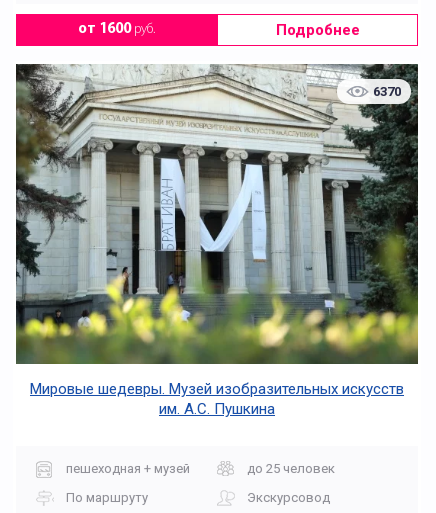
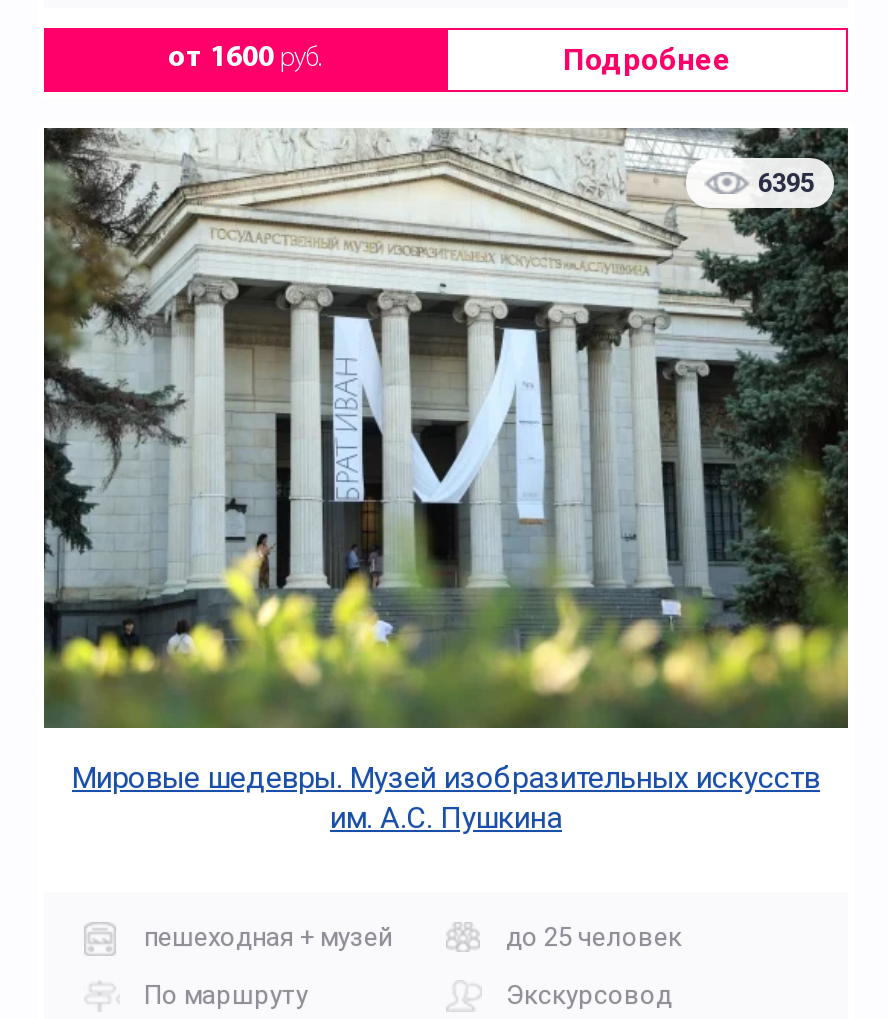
- 6370
+ 6395
